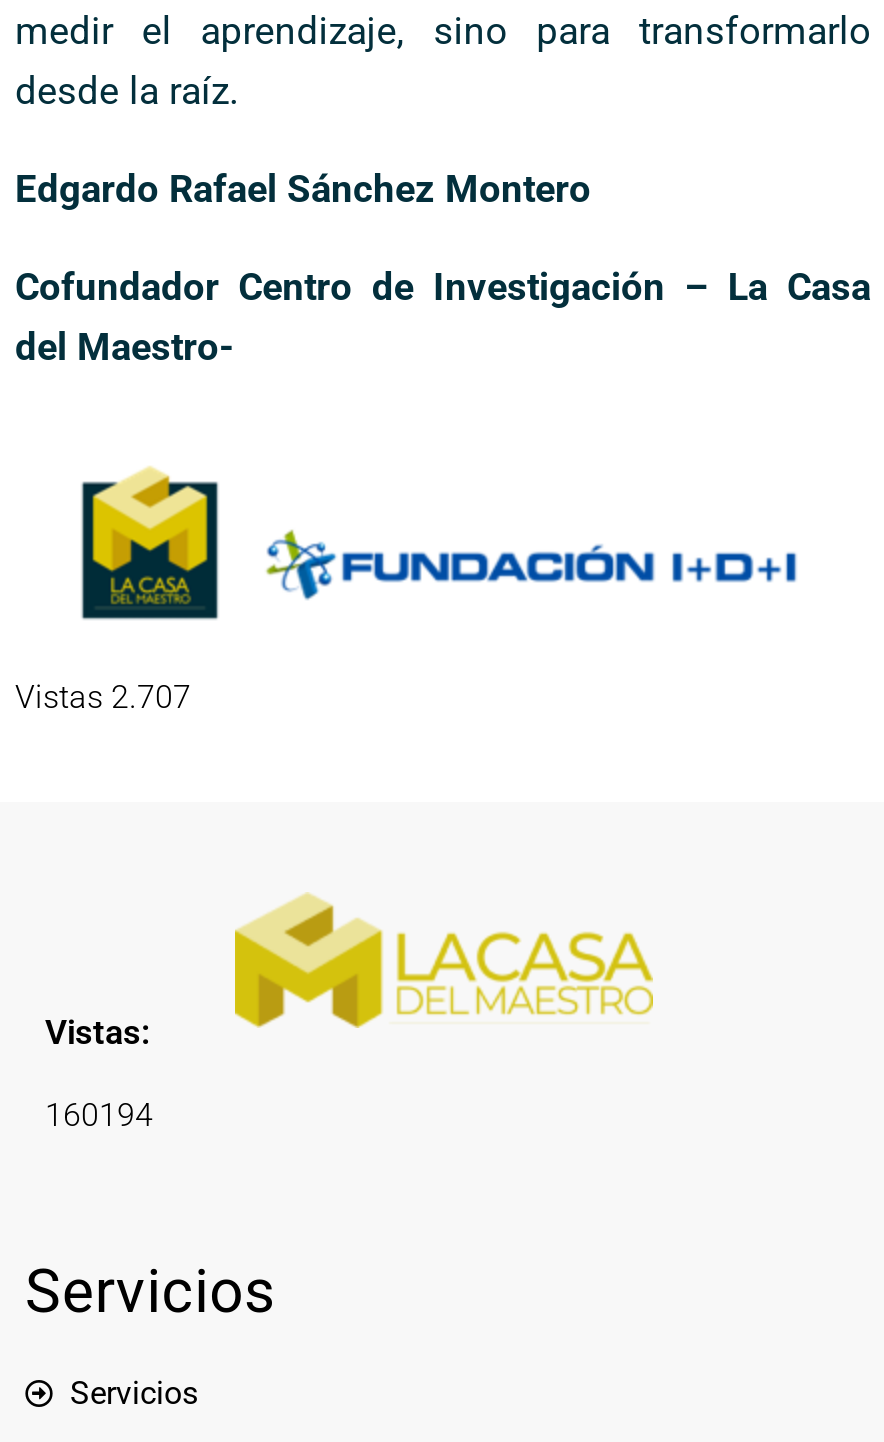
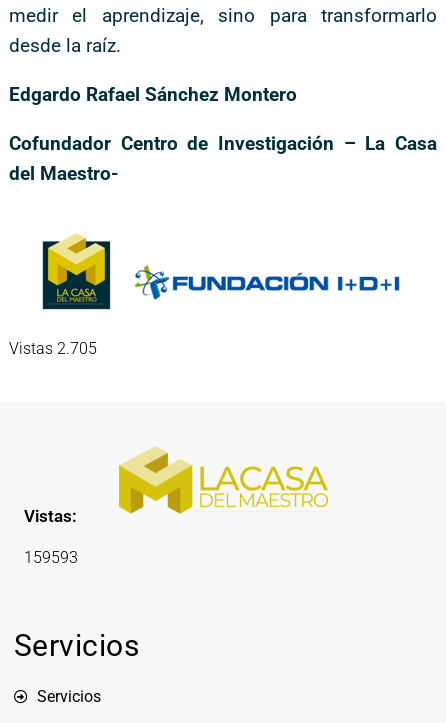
- Vistas 2.707
+ Vistas 2.705

- 160194
+ 159593
